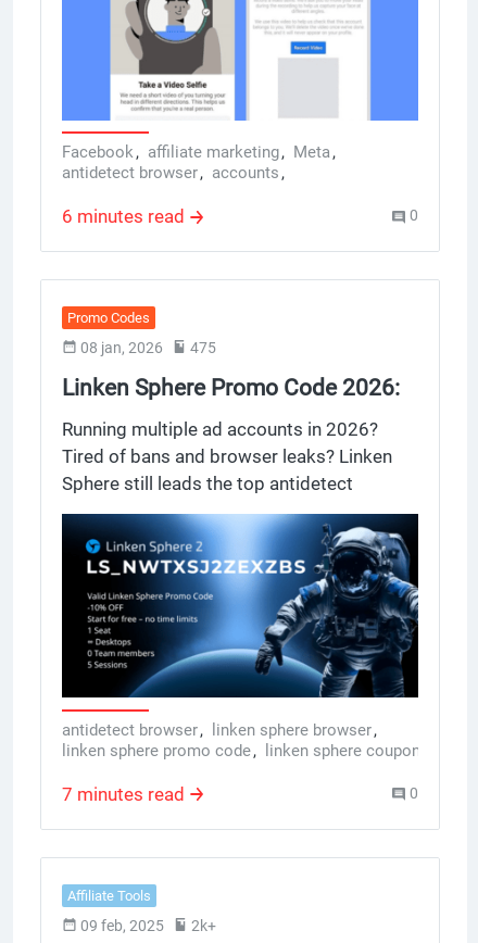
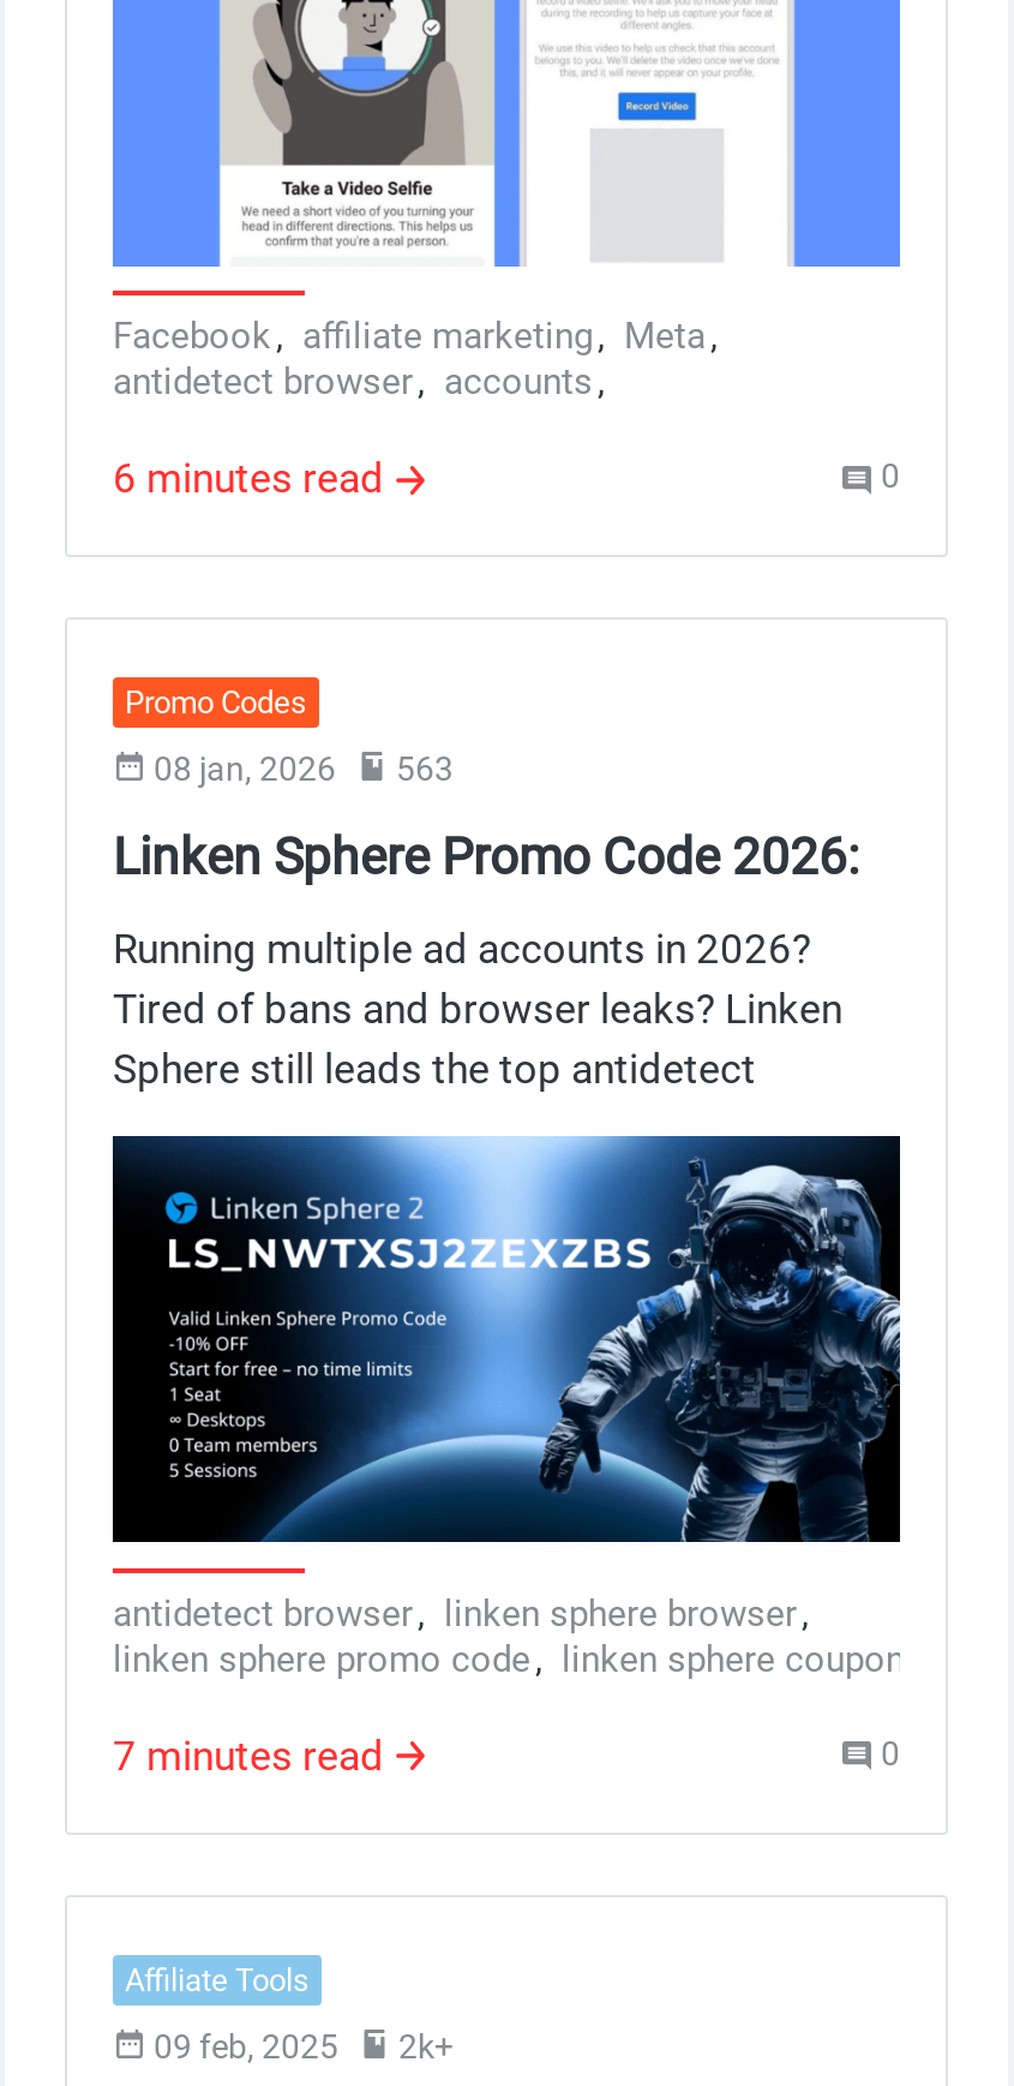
- 08 jan, 2026 475
+ 08 jan, 2026 563
